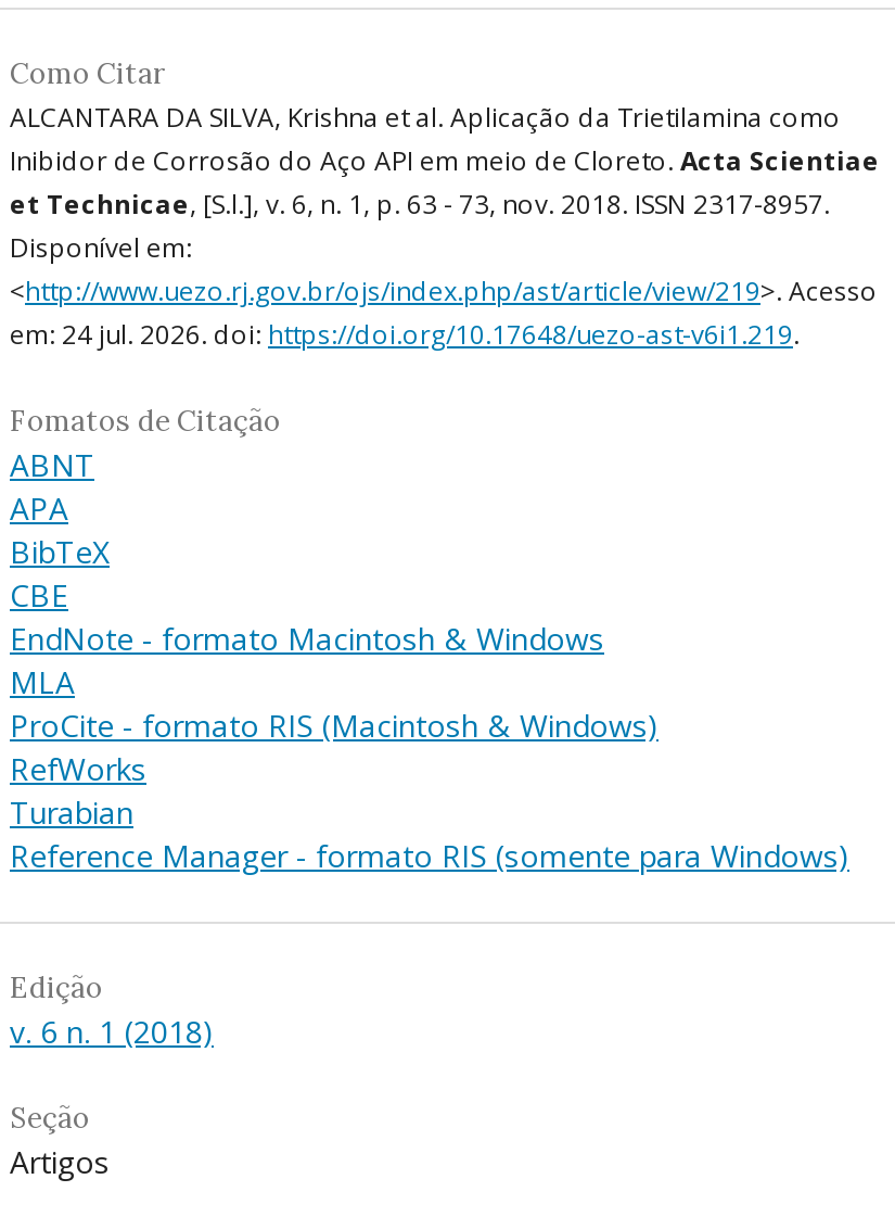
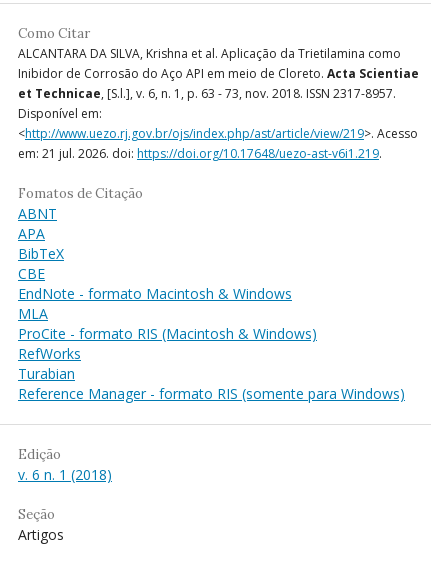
- em: 24 jul. 2026. doi: https://doi.org/10.17648/uezo-ast-v6i1.219.
+ em: 21 jul. 2026. doi: https://doi.org/10.17648/uezo-ast-v6i1.219.
